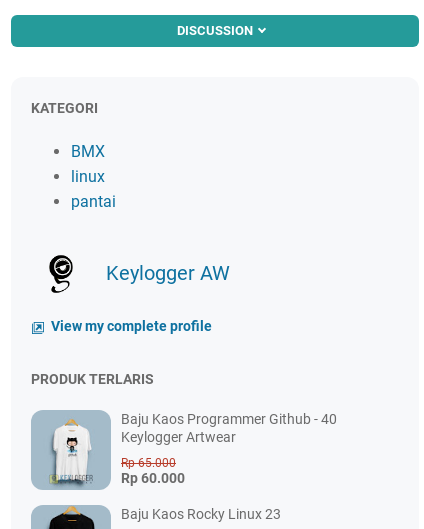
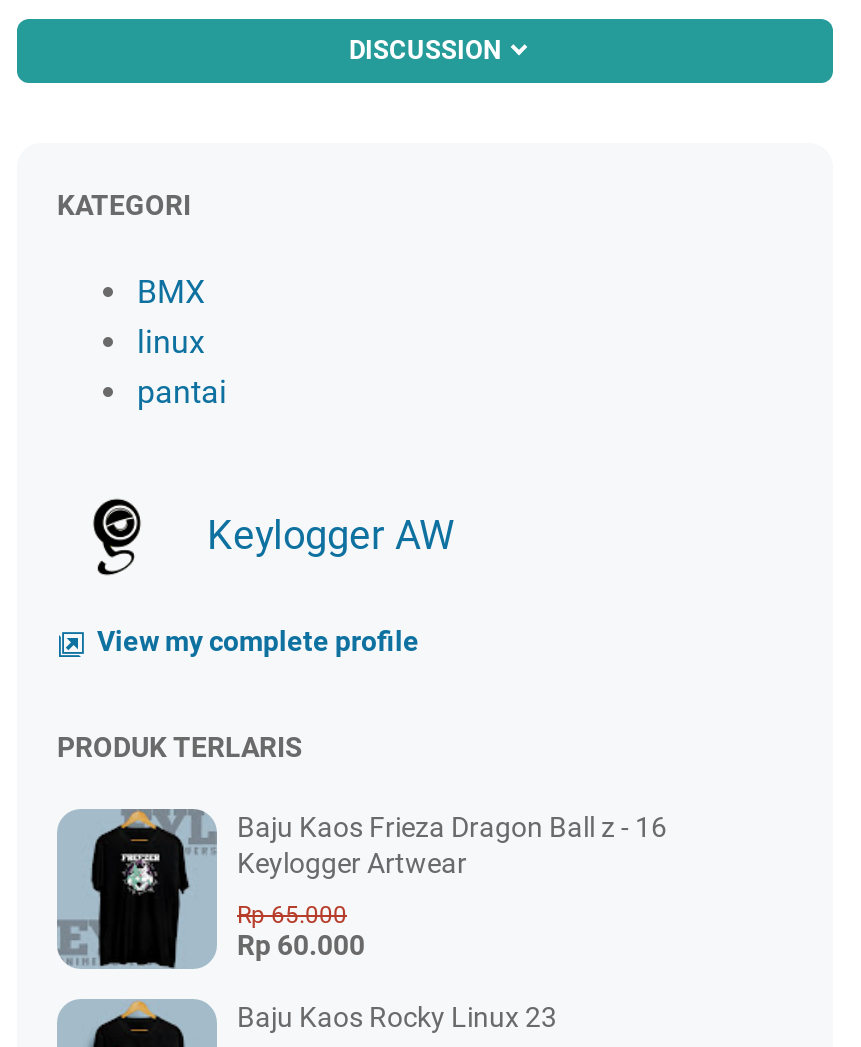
- [image]
- Baju Kaos Programmer Github - 40
+ [image]
+ Baju Kaos Frieza Dragon Ball z - 16
